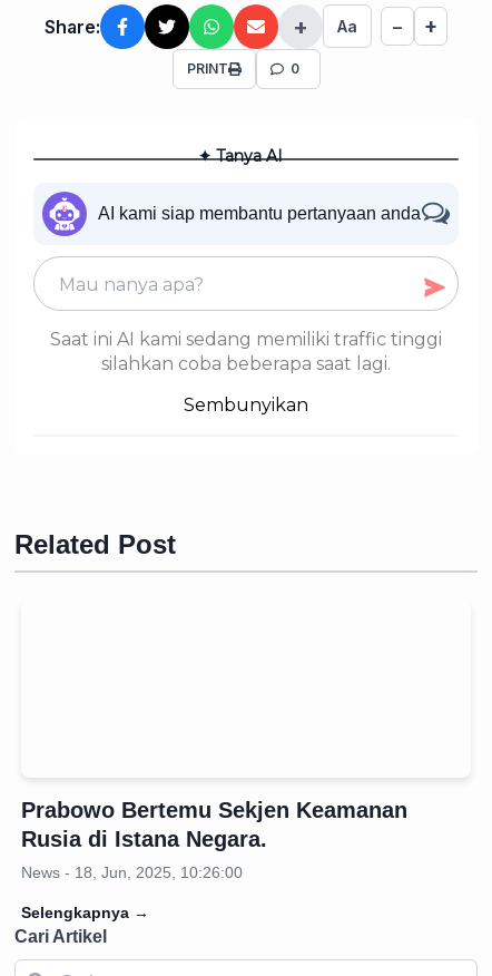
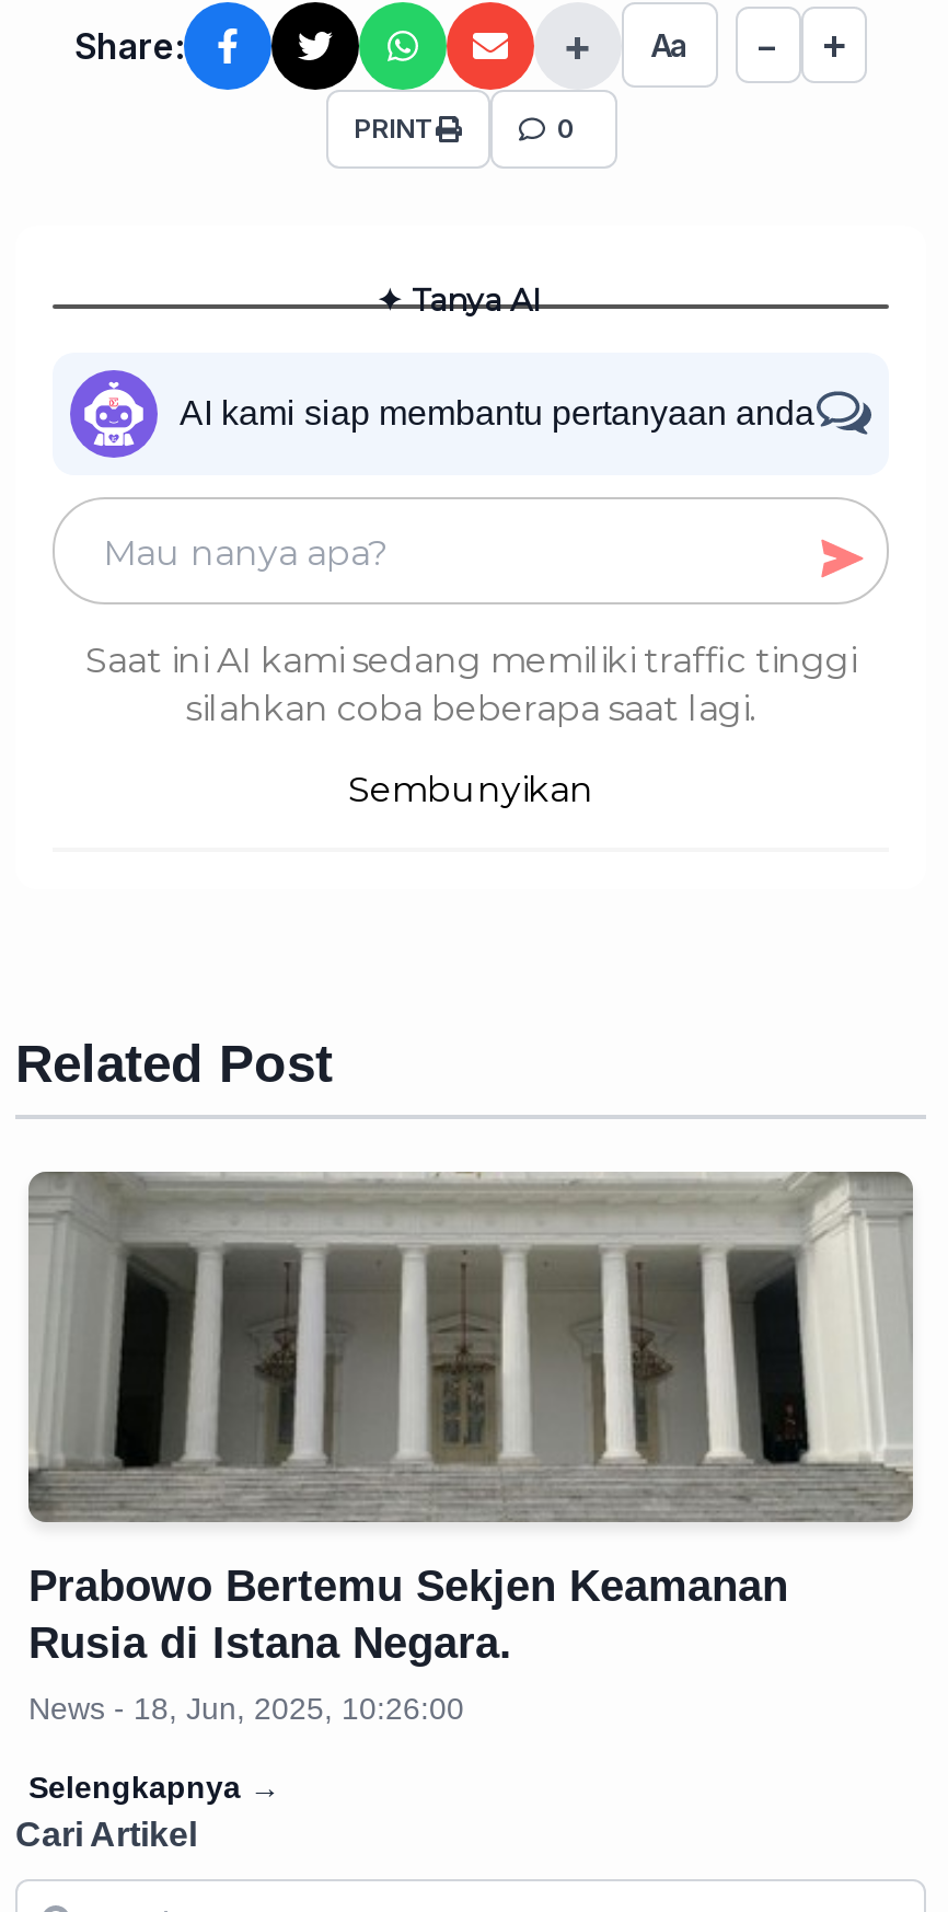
+ [image]
